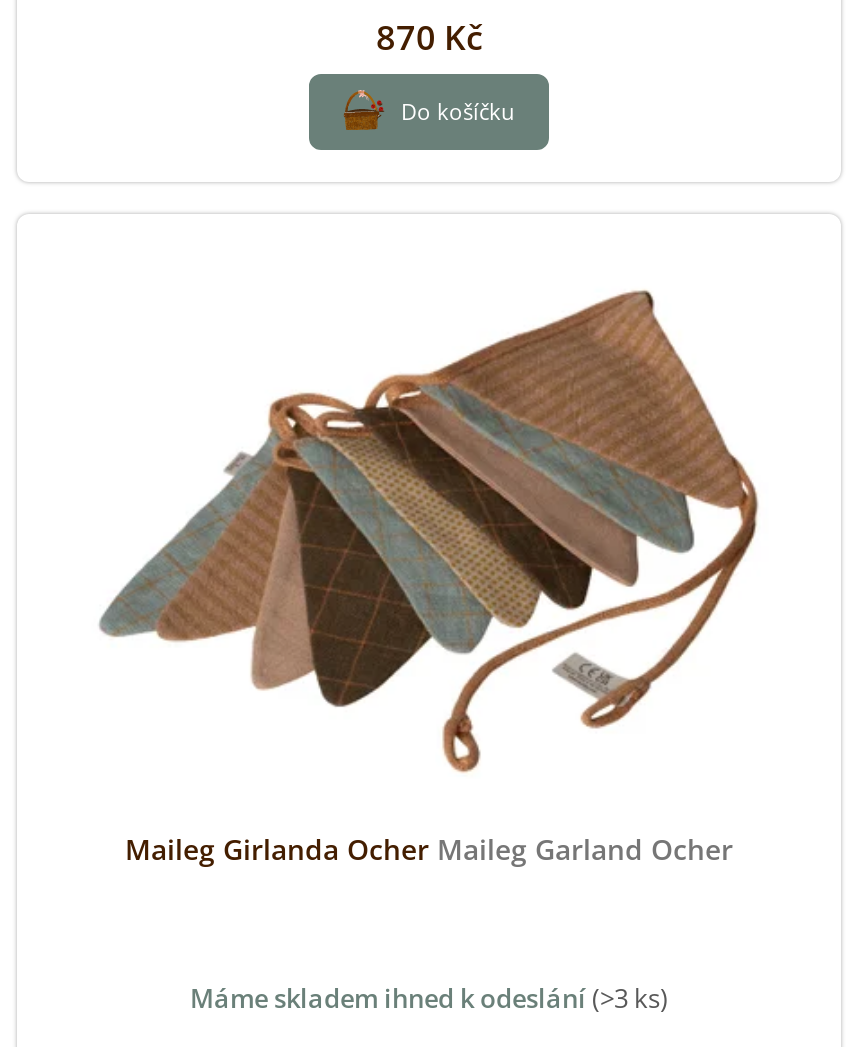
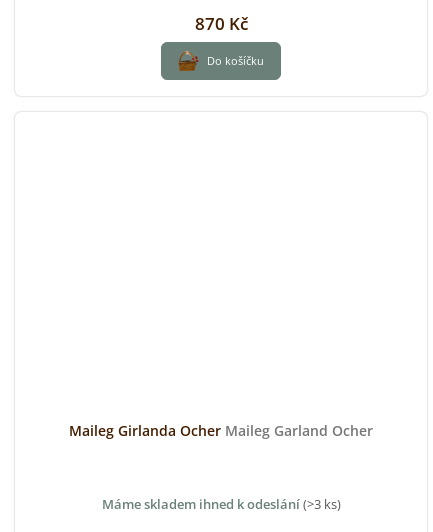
- [image]
